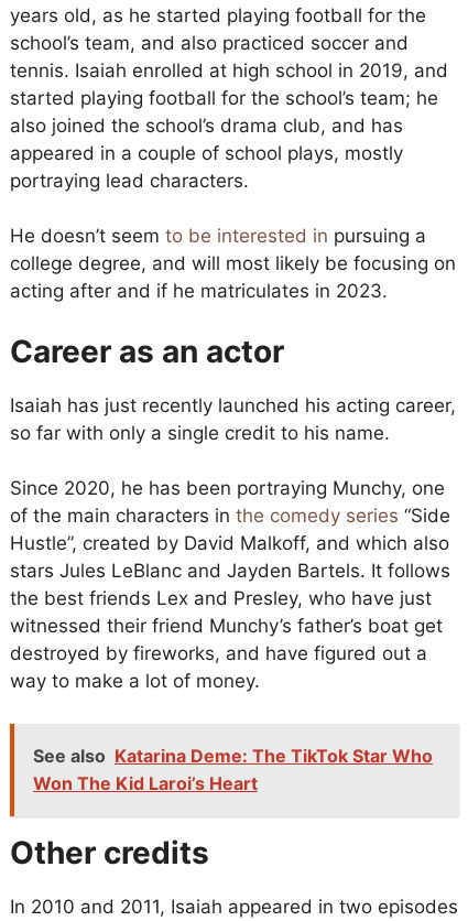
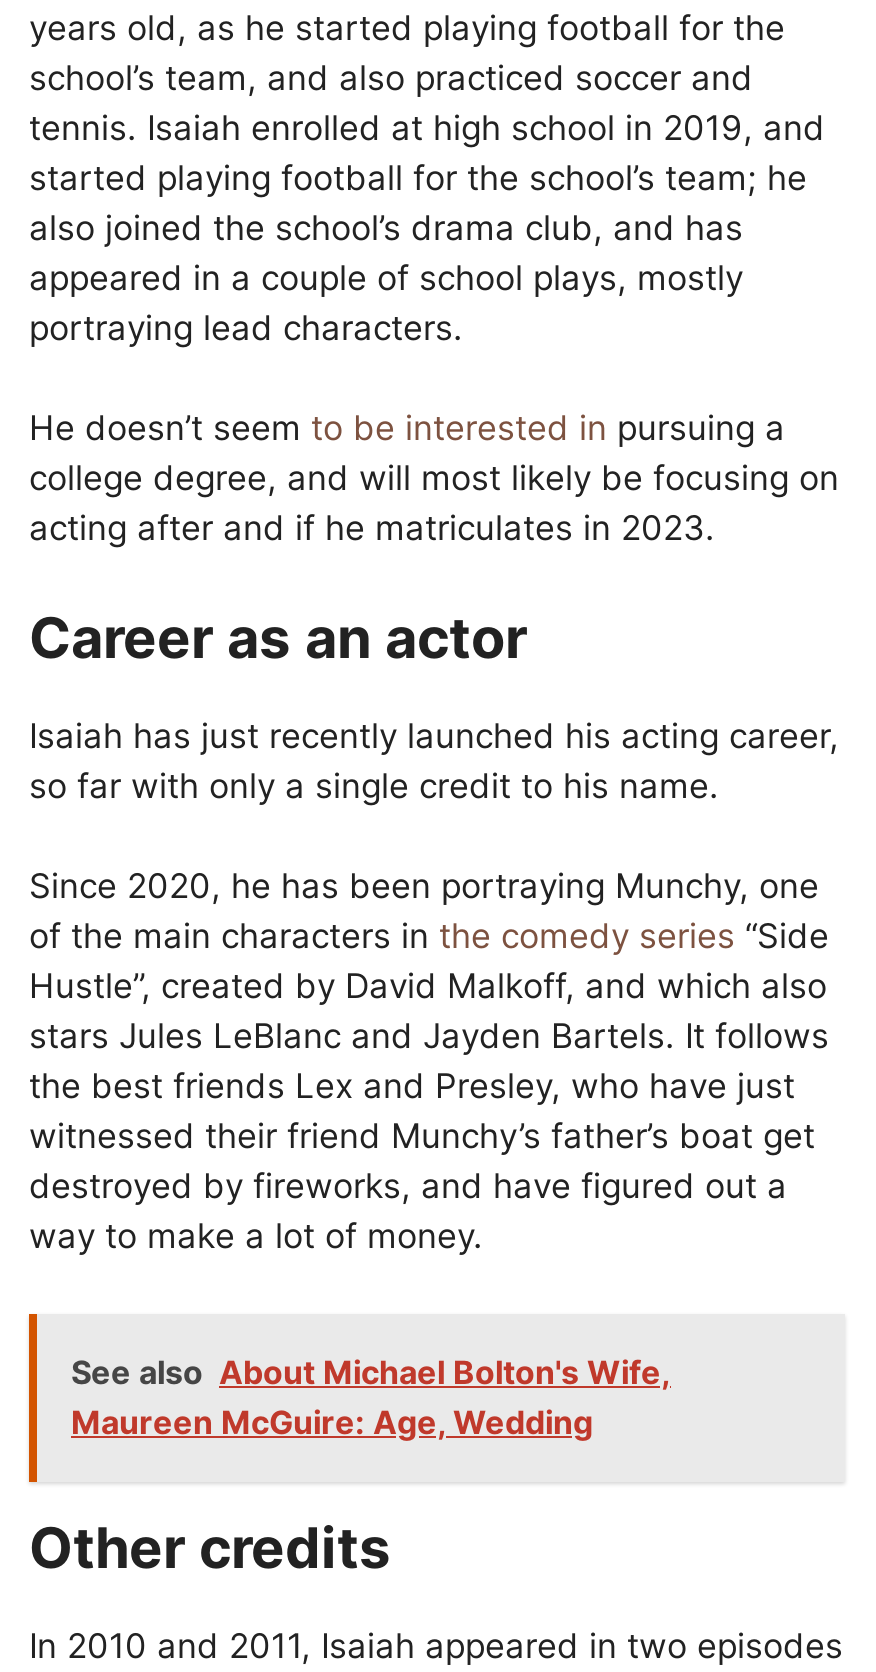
- See also Katarina Deme: The TikTok Star Who
- Won The Kid Laroi’s Heart
+ See also About Michael Bolton's Wife,
+ Maureen McGuire: Age, Wedding
